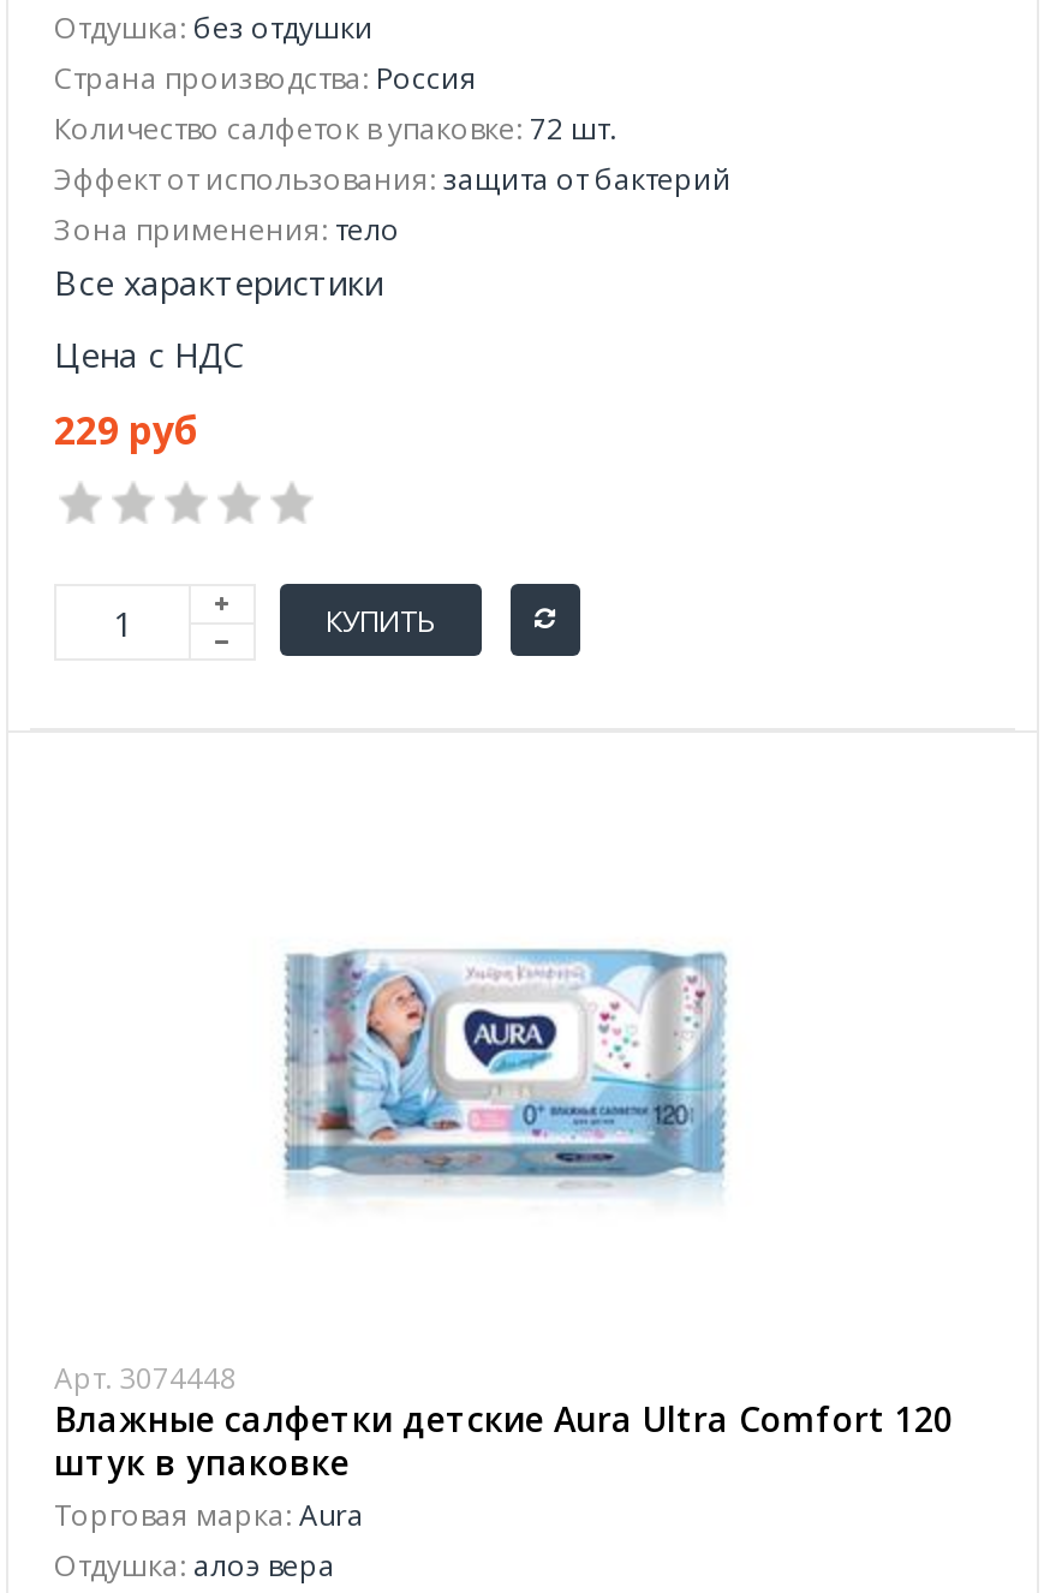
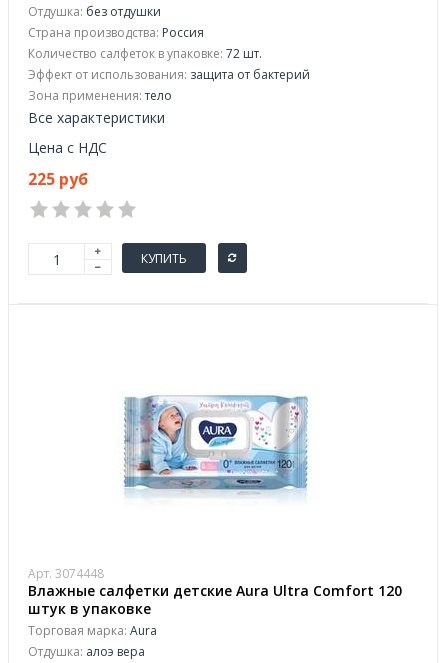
- 229 руб
+ 225 руб
